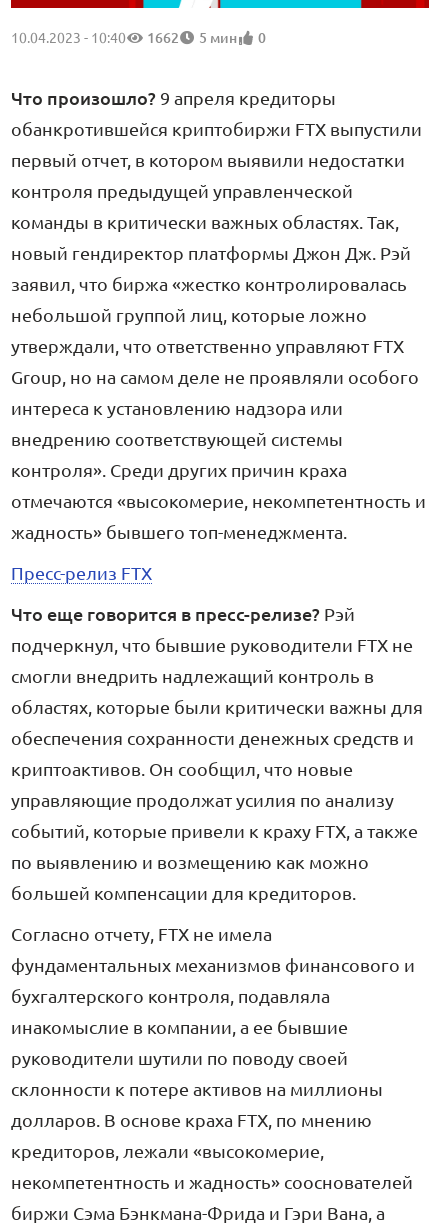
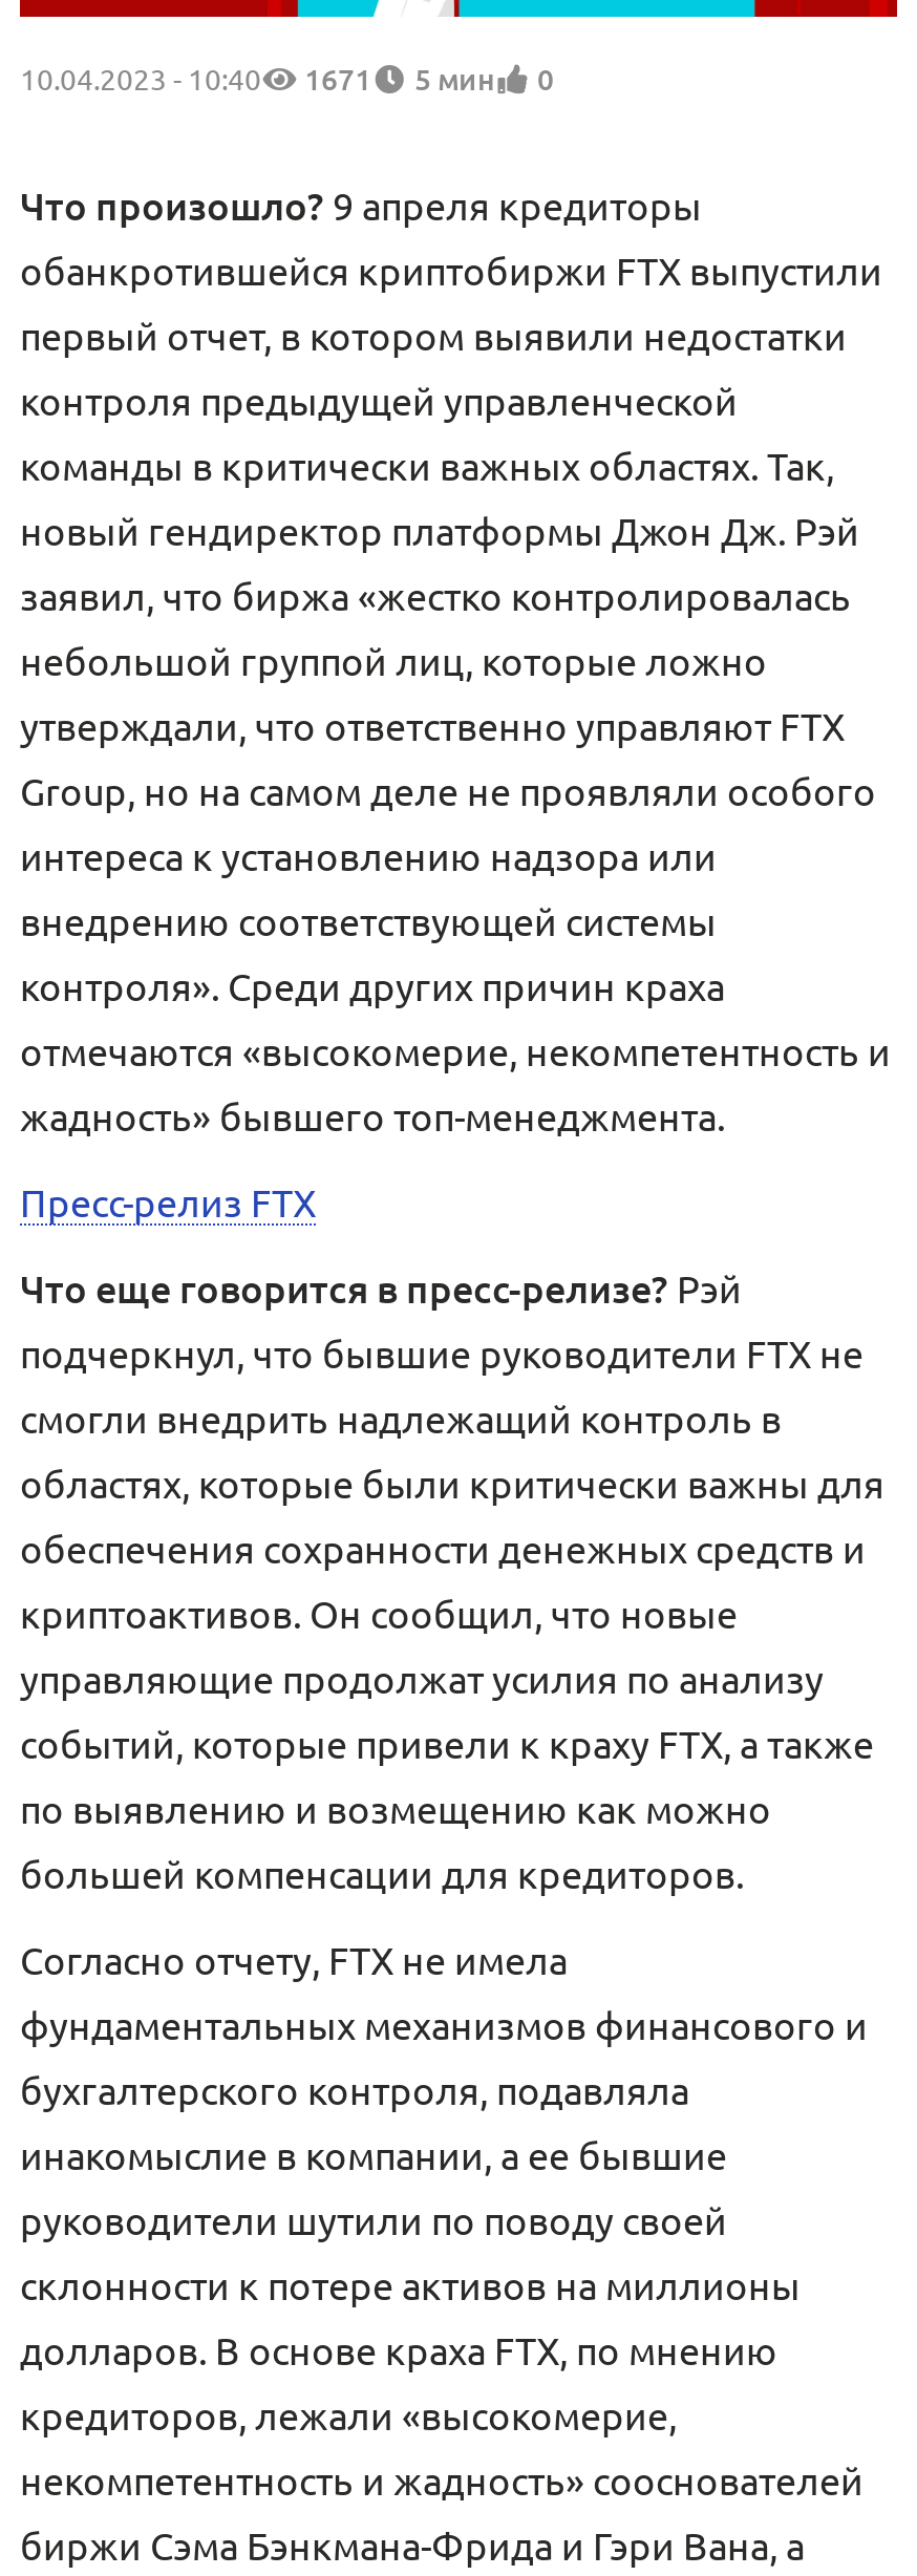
- 1662
+ 1671
